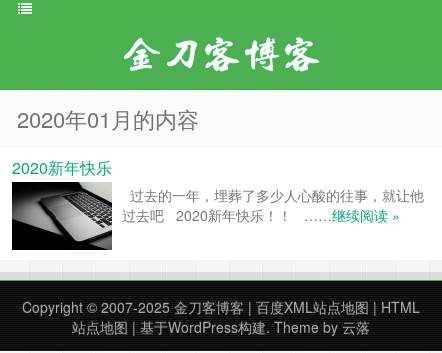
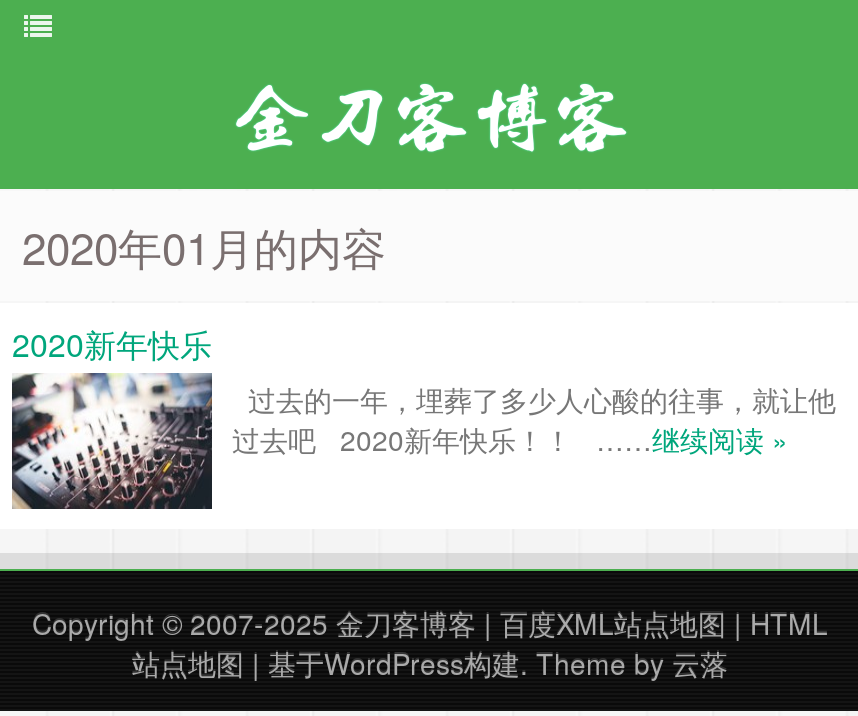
- [image]
+ [image]
